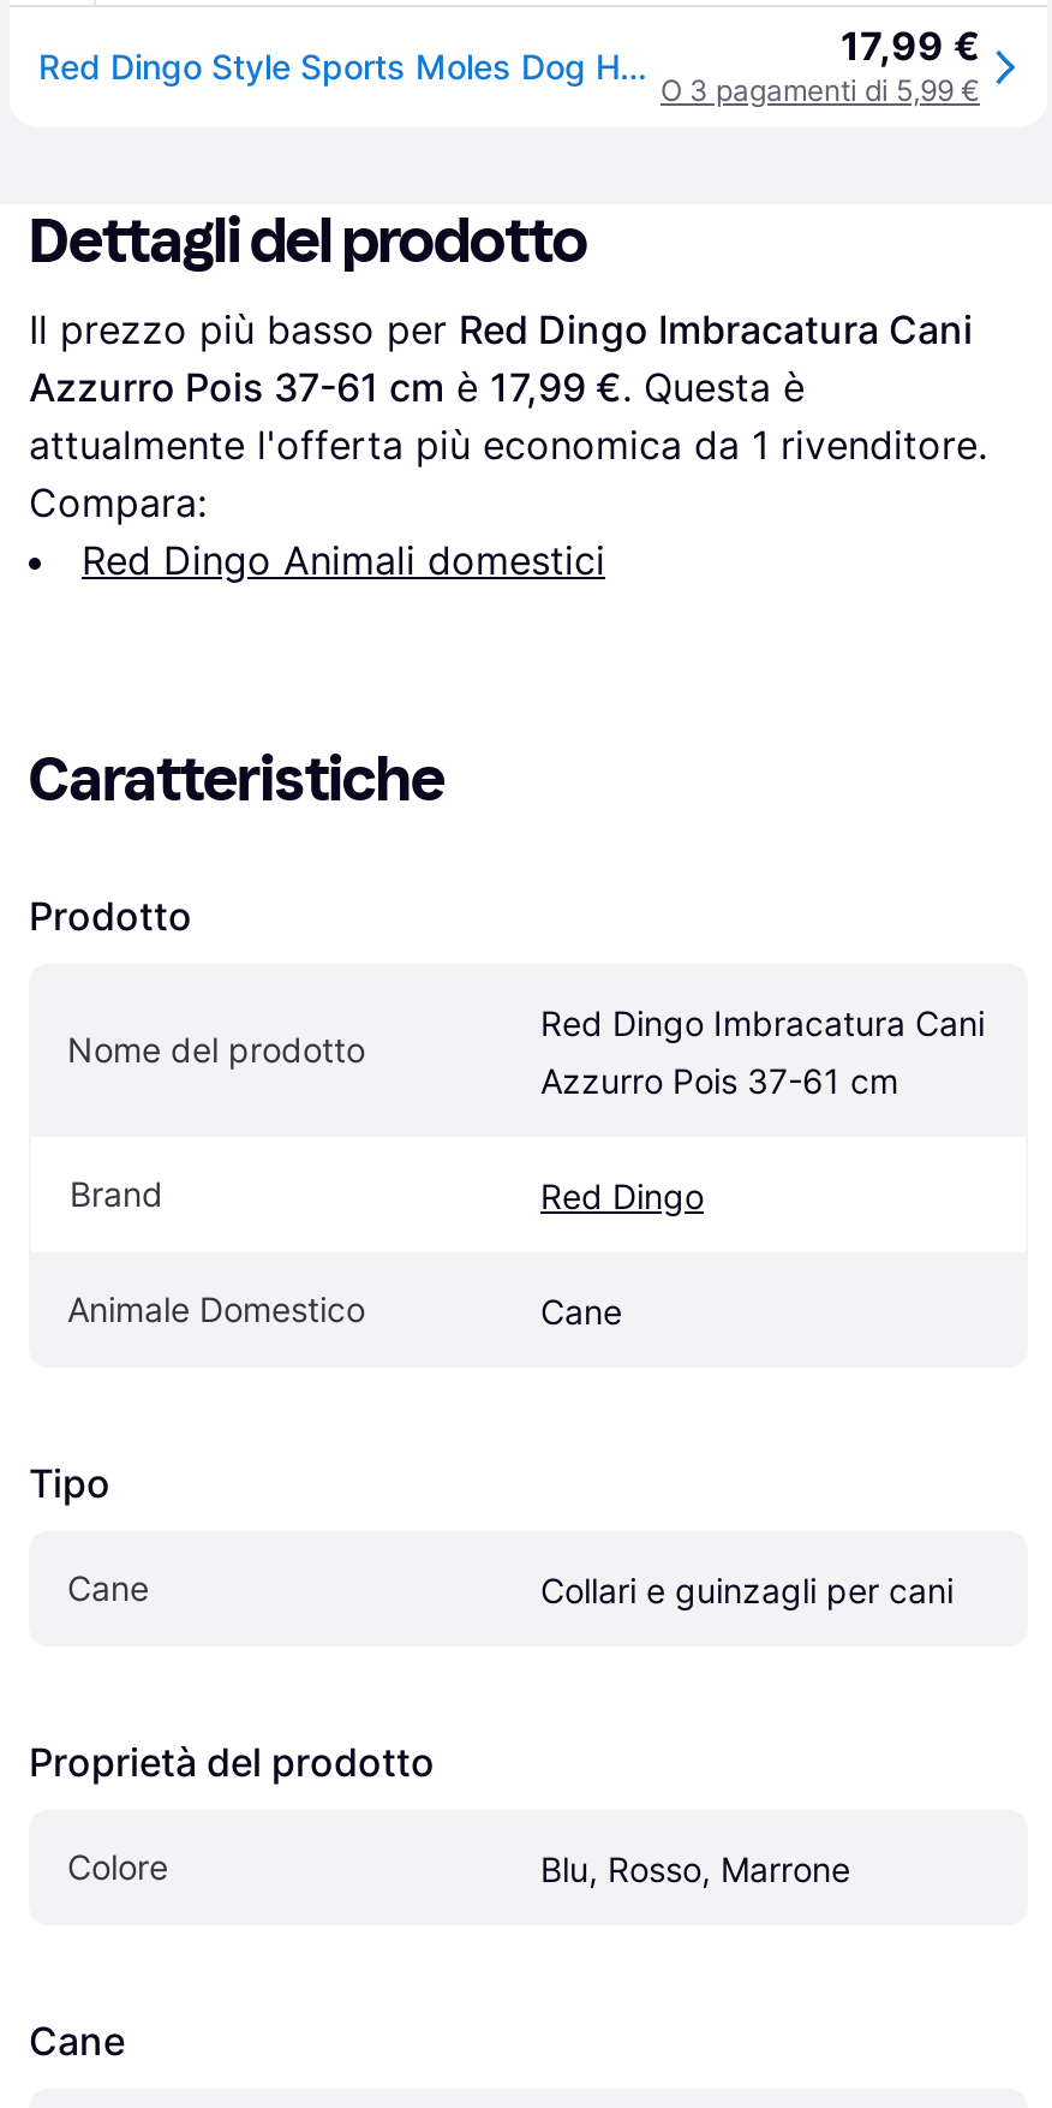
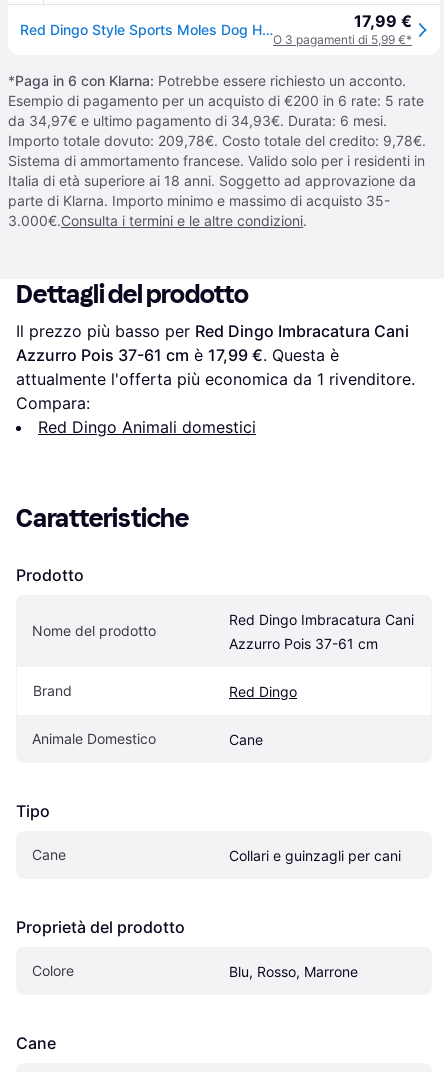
- O 3 pagamenti di 5,99 €
+ O 3 pagamenti di 5,99 €*
+ *Paga in 6 con Klarna: Potrebbe essere richiesto un acconto.
+ Esempio di pagamento per un acquisto di €200 in 6 rate: 5 rate
+ da 34,97€ e ultimo pagamento di 34,93€. Durata: 6 mesi.
+ Importo totale dovuto: 209,78€. Costo totale del credito: 9,78€.
+ Sistema di ammortamento francese. Valido solo per i residenti in
+ Italia di età superiore ai 18 anni. Soggetto ad approvazione da
+ parte di Klarna. Importo minimo e massimo di acquisto 35-
+ 3.000€.Consulta i termini e le altre condizioni.
